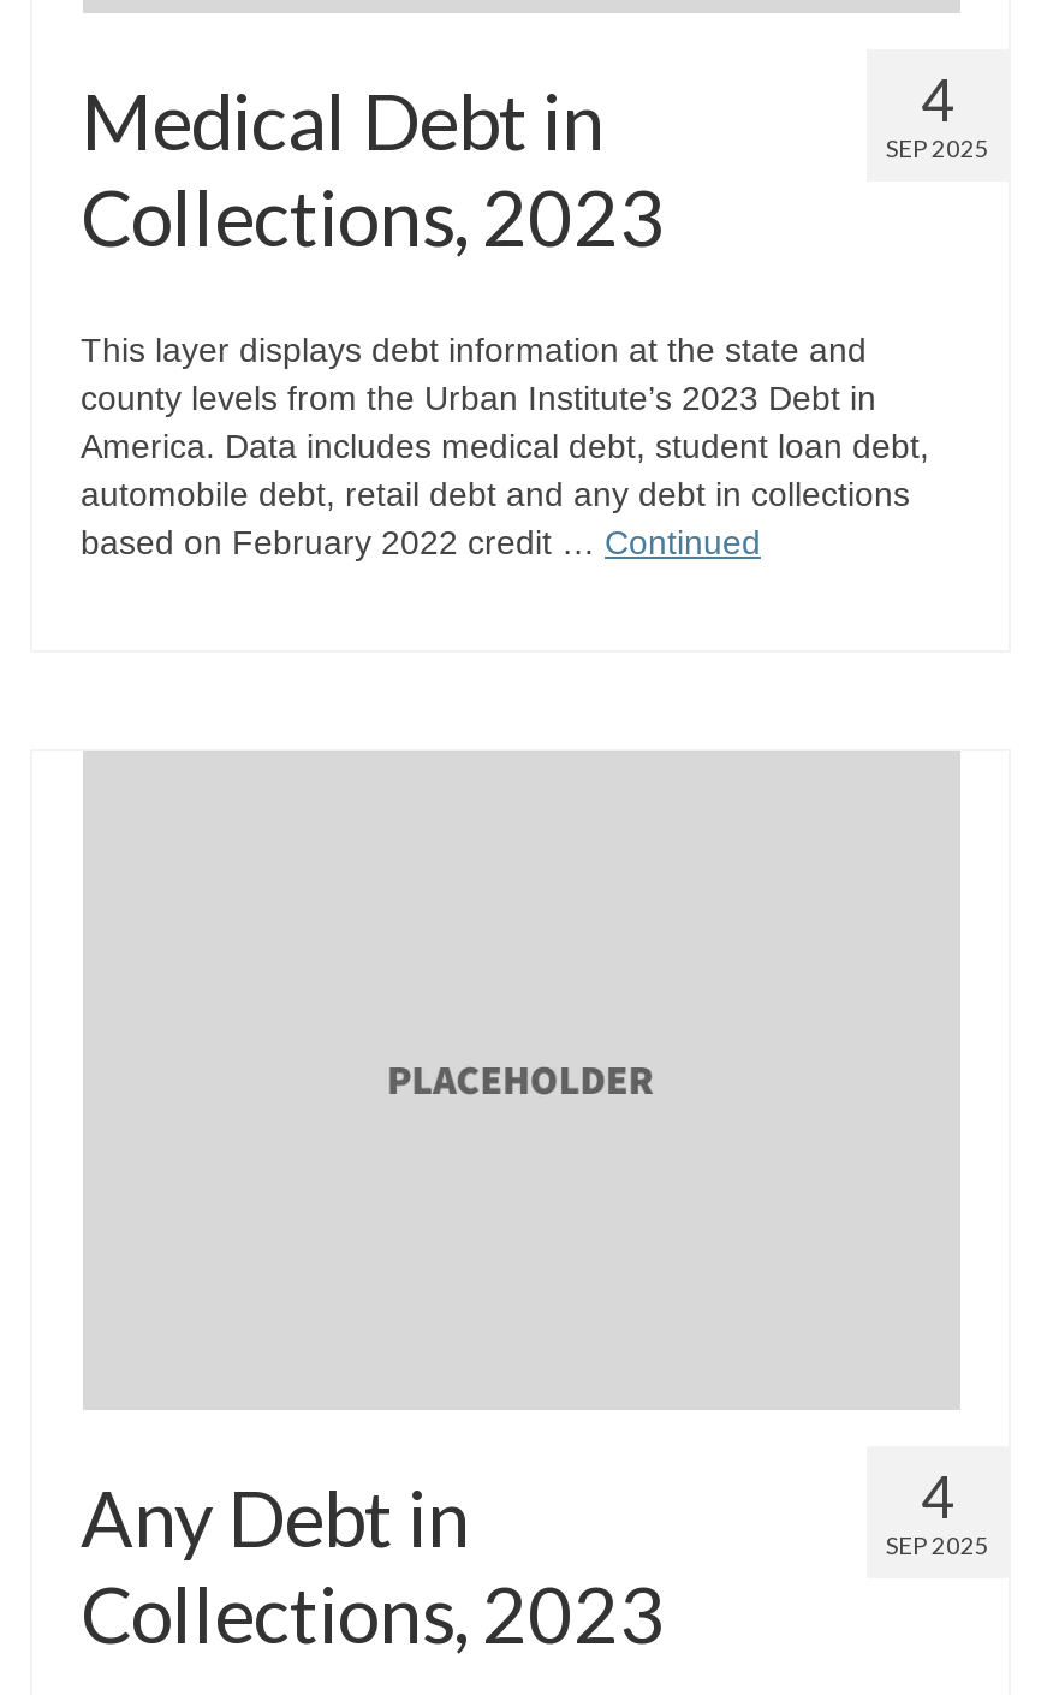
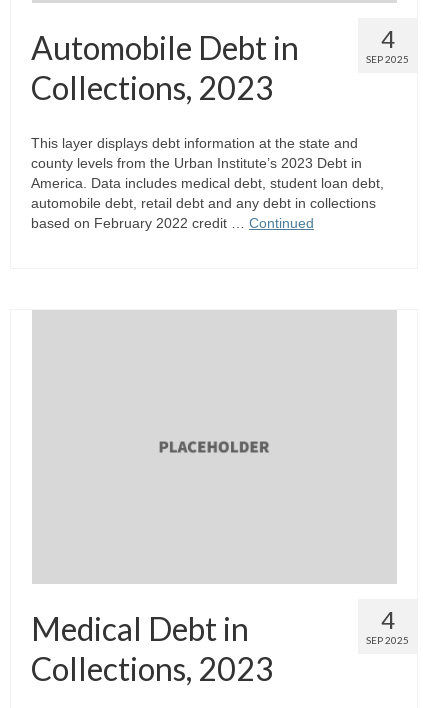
moved down: Medical Debt in

+ Automobile Debt in

- Any Debt in
